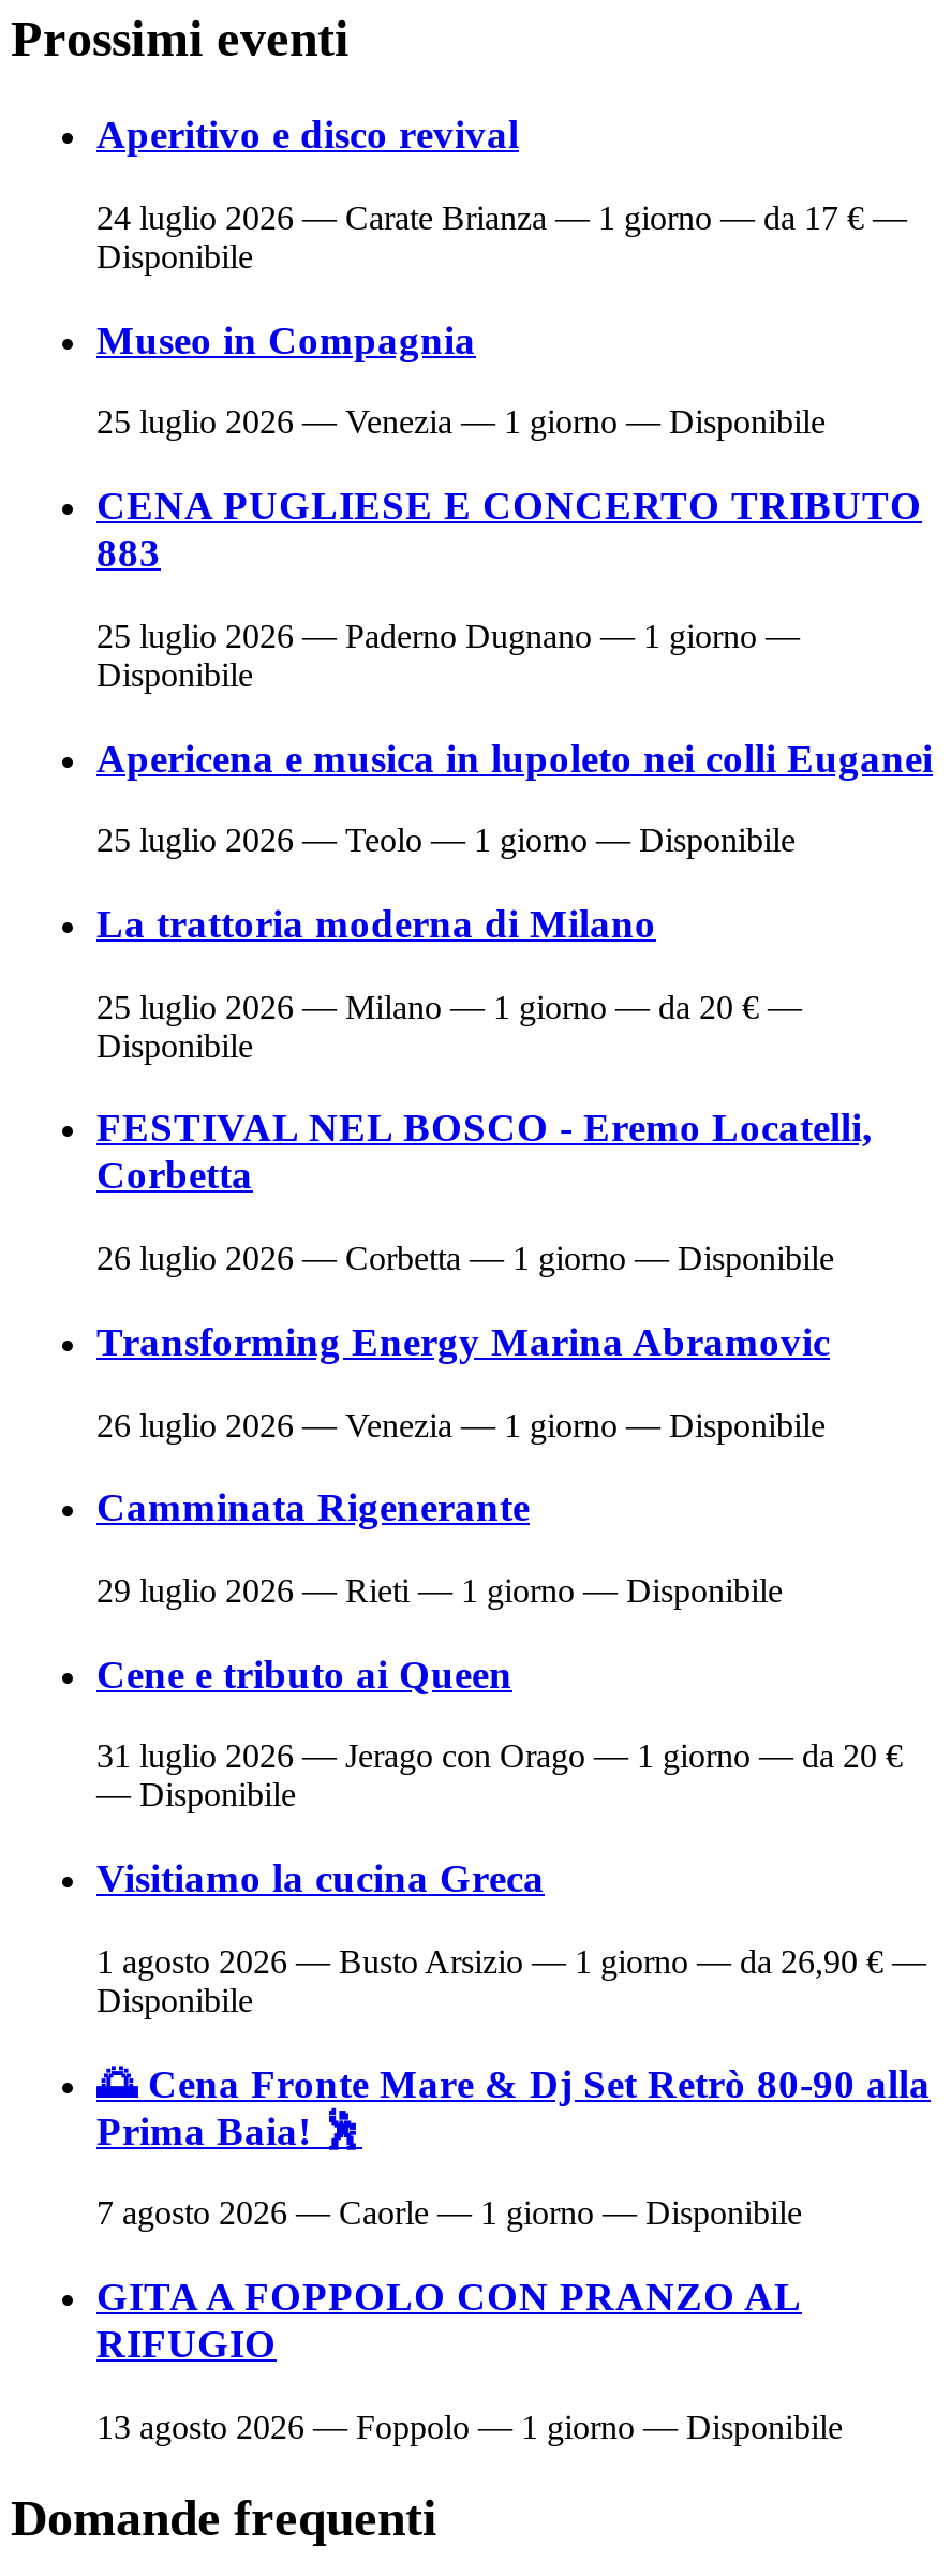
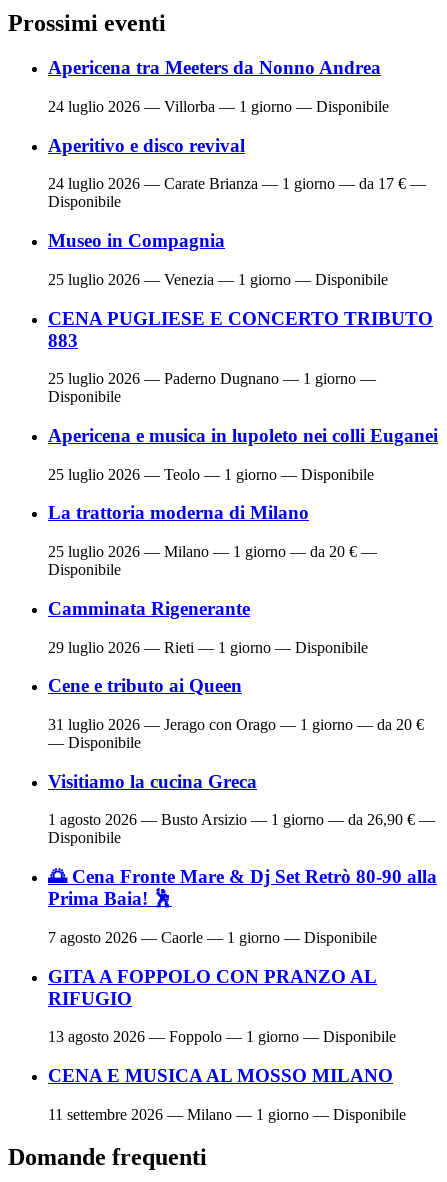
+ Apericena tra Meeters da Nonno Andrea
+ 24 luglio 2026 — Villorba — 1 giorno — Disponibile

moved down: Aperitivo e disco revival | 24 luglio 2026 — Carate Brianza — 1 giorno — da 17 € — | Disponibile | ... | 25 luglio 2026 — Milano — 1 giorno — da 20 € — | Disponibile

- FESTIVAL NEL BOSCO - Eremo Locatelli,
- Corbetta
- 26 luglio 2026 — Corbetta — 1 giorno — Disponibile
- Transforming Energy Marina Abramovic
- 26 luglio 2026 — Venezia — 1 giorno — Disponibile

moved up: Camminata Rigenerante | 29 luglio 2026 — Rieti — 1 giorno — Disponibile | Cene e tributo ai Queen | ... | RIFUGIO | 13 agosto 2026 — Foppolo — 1 giorno — Disponibile

+ CENA E MUSICA AL MOSSO MILANO
+ 11 settembre 2026 — Milano — 1 giorno — Disponibile
